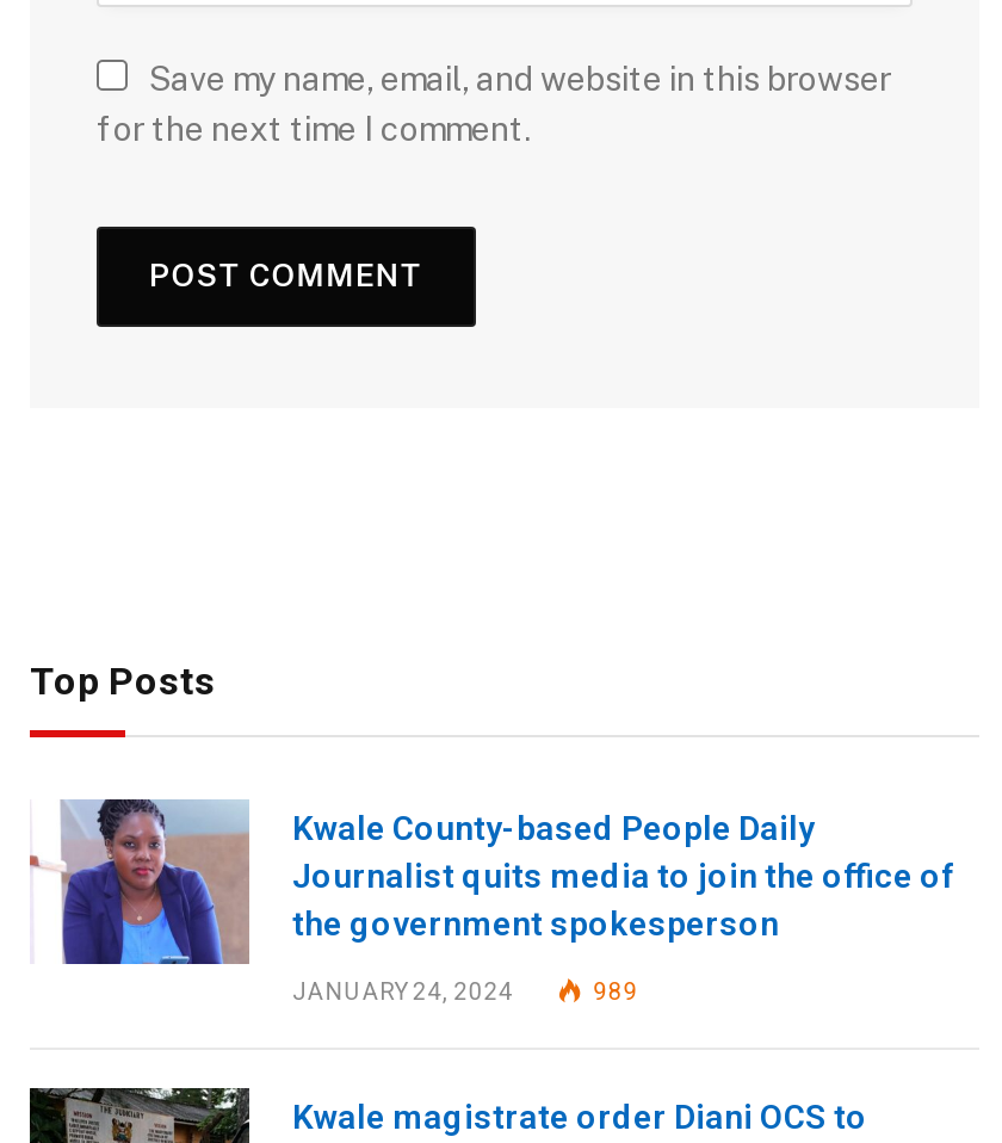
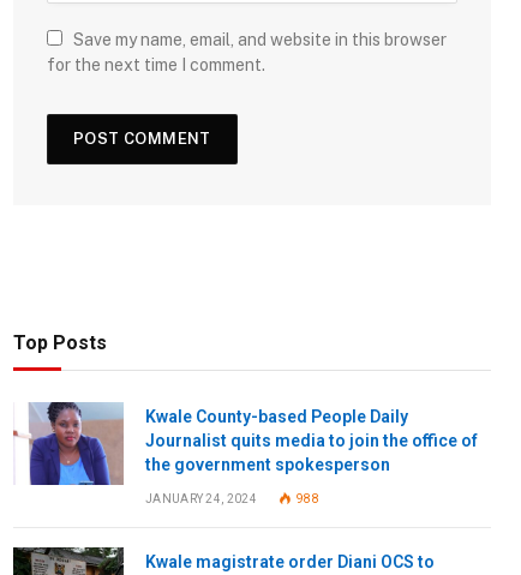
- 989
+ 988
